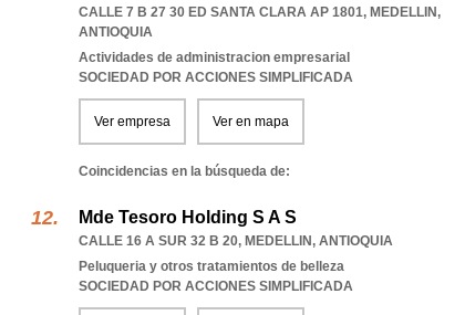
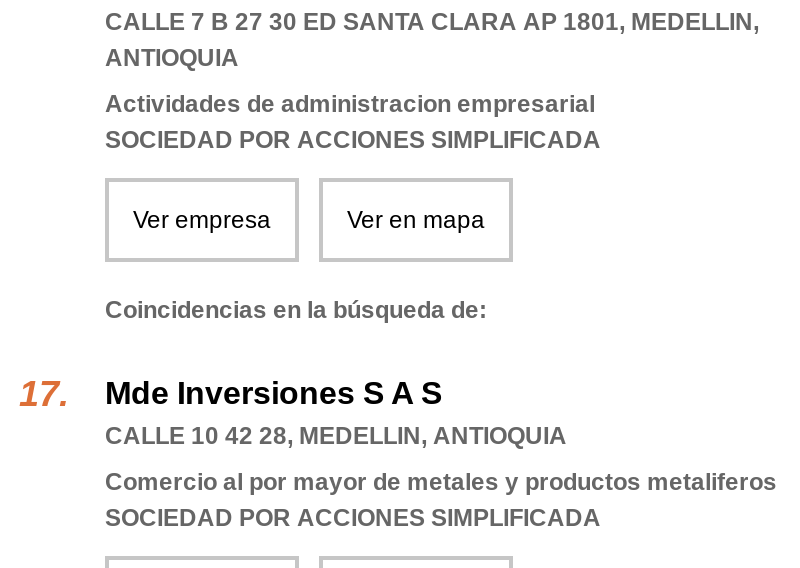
- Mde Tesoro Holding S A S
- CALLE 16 A SUR 32 B 20, MEDELLIN, ANTIOQUIA
+ Mde Inversiones S A S
+ CALLE 10 42 28, MEDELLIN, ANTIOQUIA

- Peluqueria y otros tratamientos de belleza
+ Comercio al por mayor de metales y productos metaliferos
